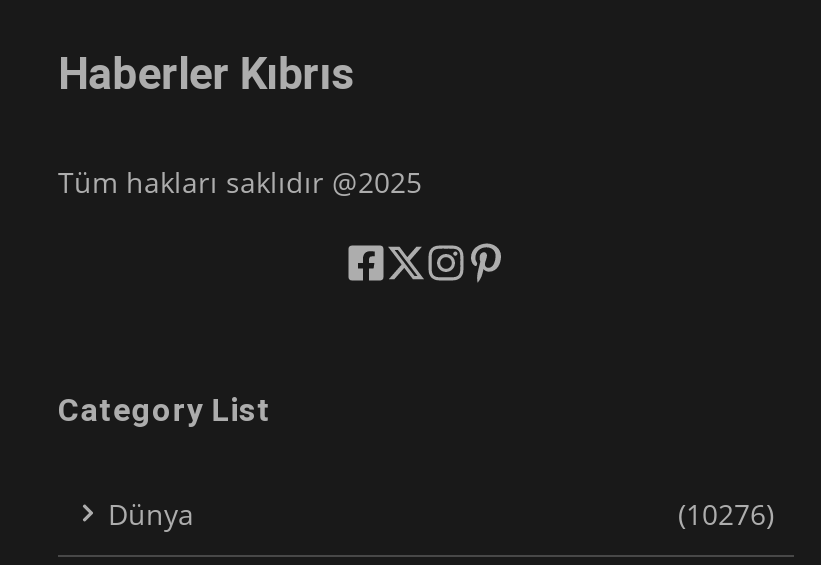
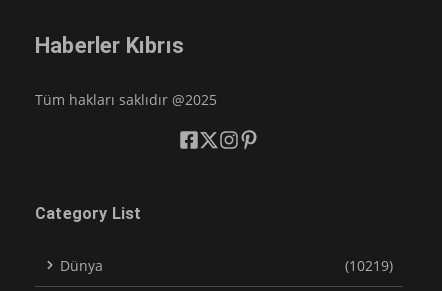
- (10276)
+ (10219)
